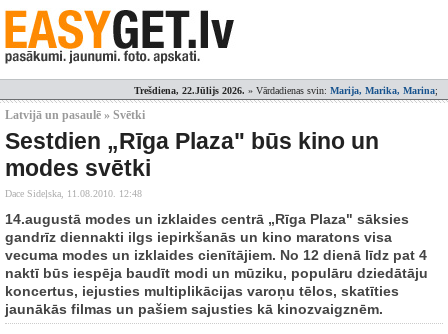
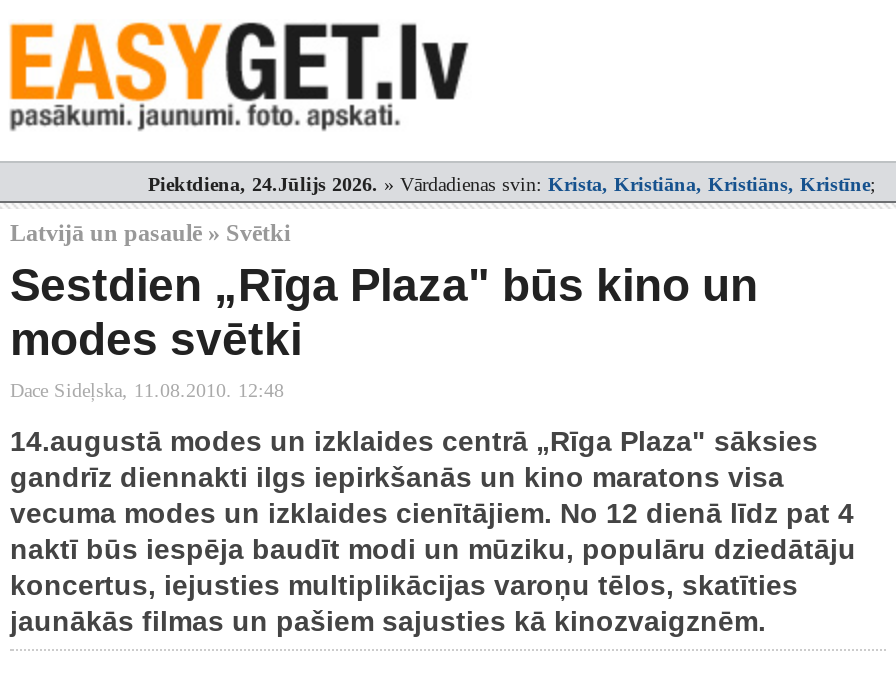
- Trešdiena, 22.Jūlijs 2026.» Vārdadienas svin: Marija, Marika, Marina;
+ Piektdiena, 24.Jūlijs 2026.» Vārdadienas svin: Krista, Kristiāna, Kristiāns, Kristīne;
